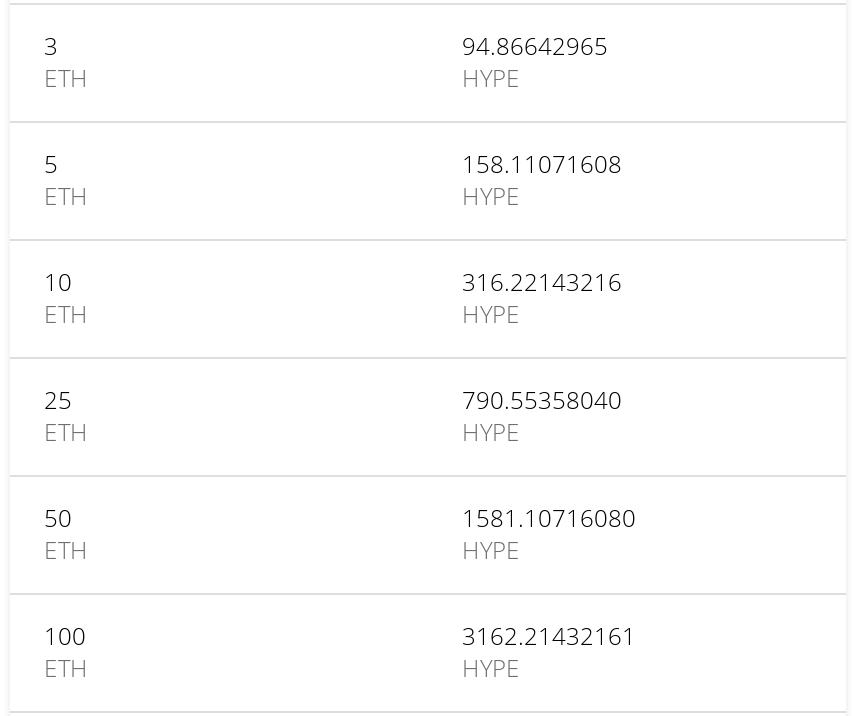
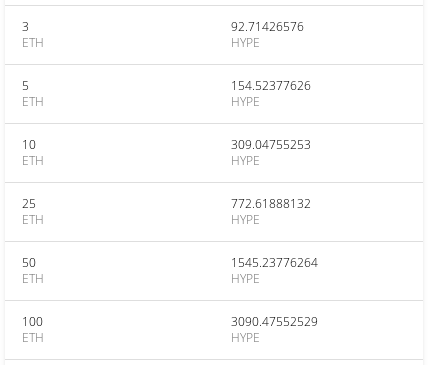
- 94.86642965
+ 92.71426576

- 158.11071608
+ 154.52377626

- 316.22143216
+ 309.04755253

- 790.55358040
+ 772.61888132

- 1581.10716080
+ 1545.23776264

- 3162.21432161
+ 3090.47552529
